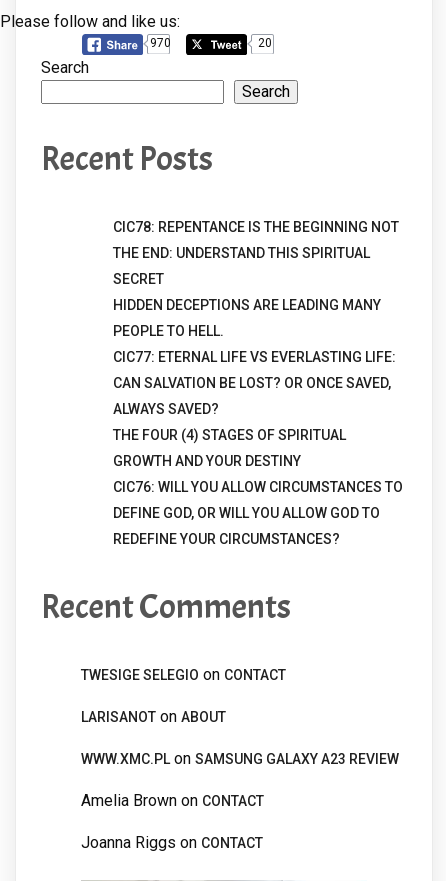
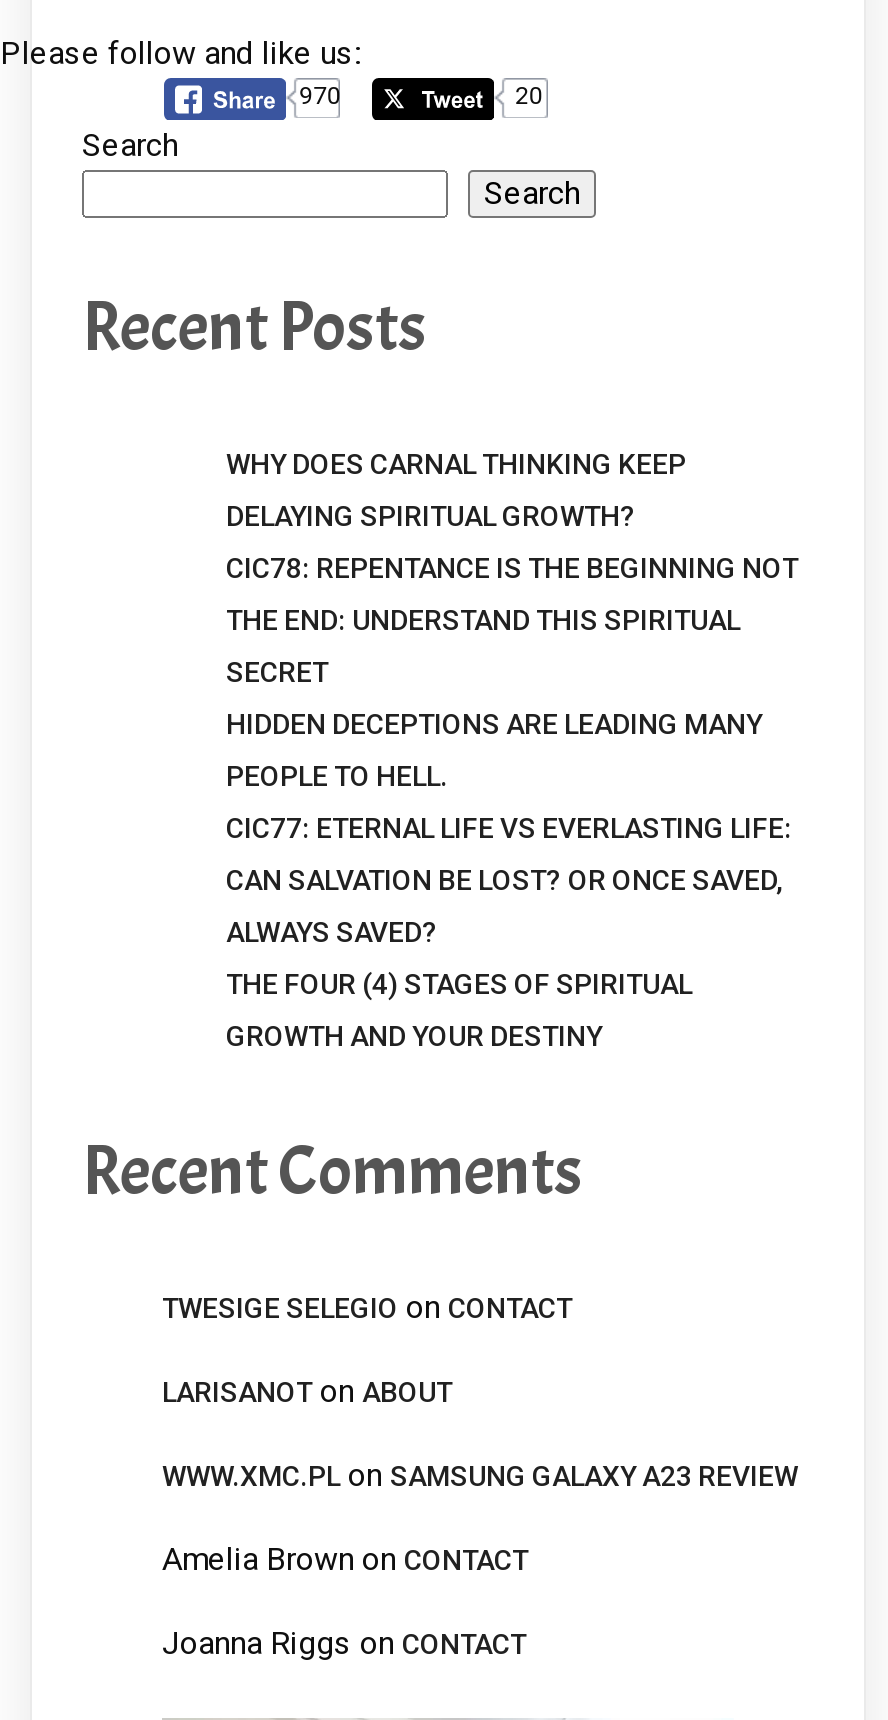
+ WHY DOES CARNAL THINKING KEEP
+ DELAYING SPIRITUAL GROWTH?

moved down: CIC78: REPENTANCE IS THE BEGINNING NOT | THE END: UNDERSTAND THIS SPIRITUAL | SECRET | ... | THE FOUR (4) STAGES OF SPIRITUAL | GROWTH AND YOUR DESTINY

- CIC76: WILL YOU ALLOW CIRCUMSTANCES TO
- DEFINE GOD, OR WILL YOU ALLOW GOD TO
- REDEFINE YOUR CIRCUMSTANCES?
